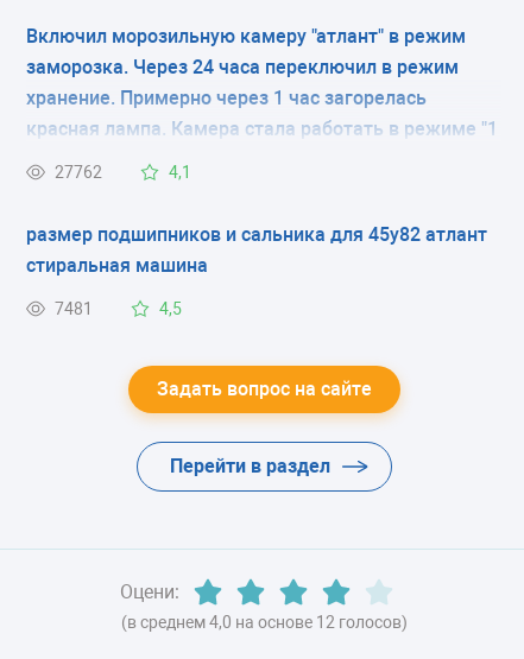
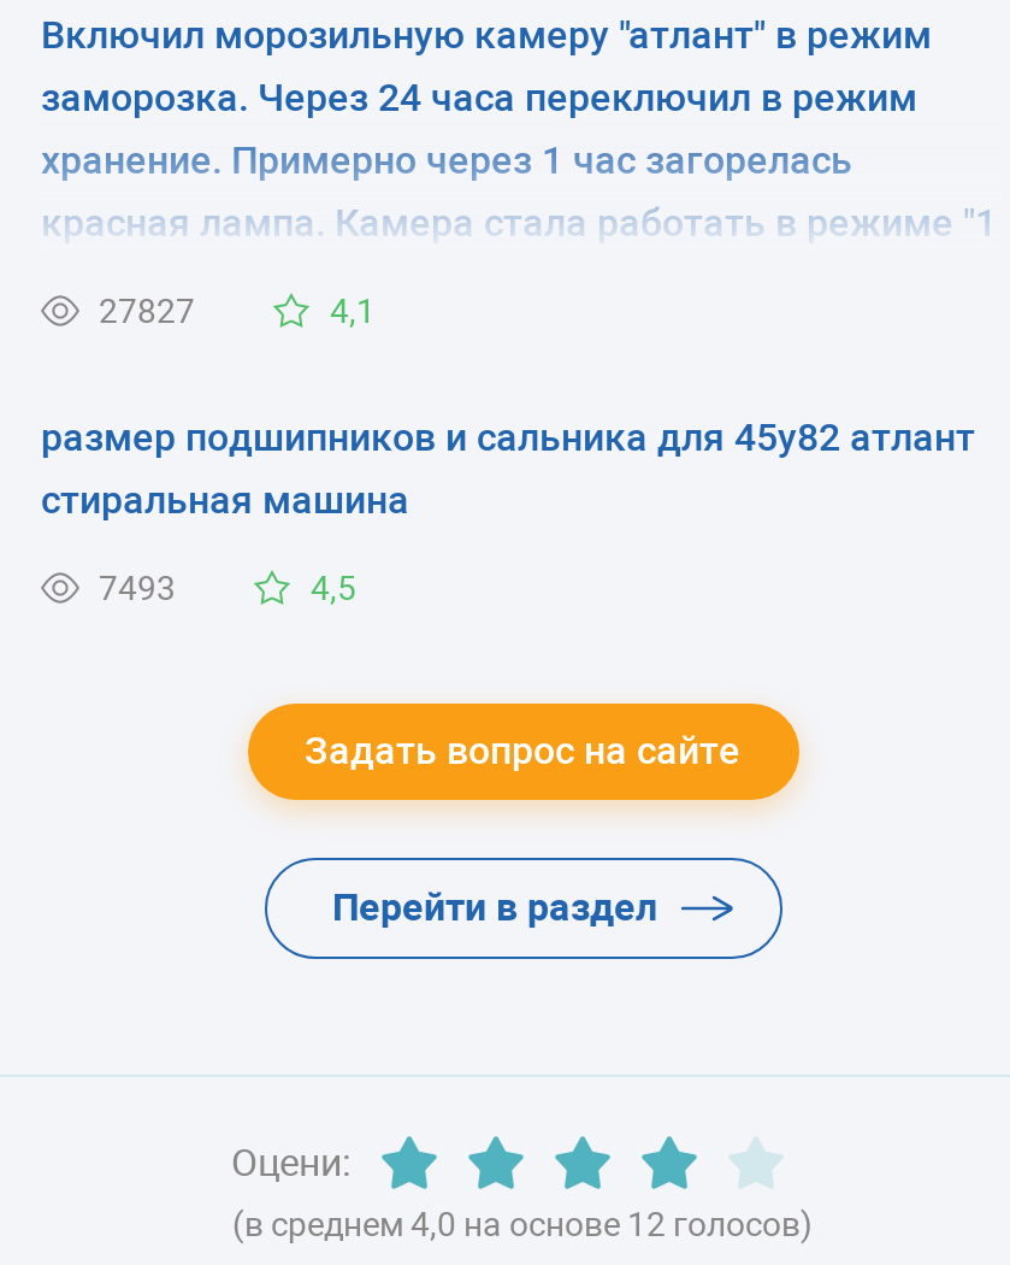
- 27762
+ 27827

- 7481
+ 7493
